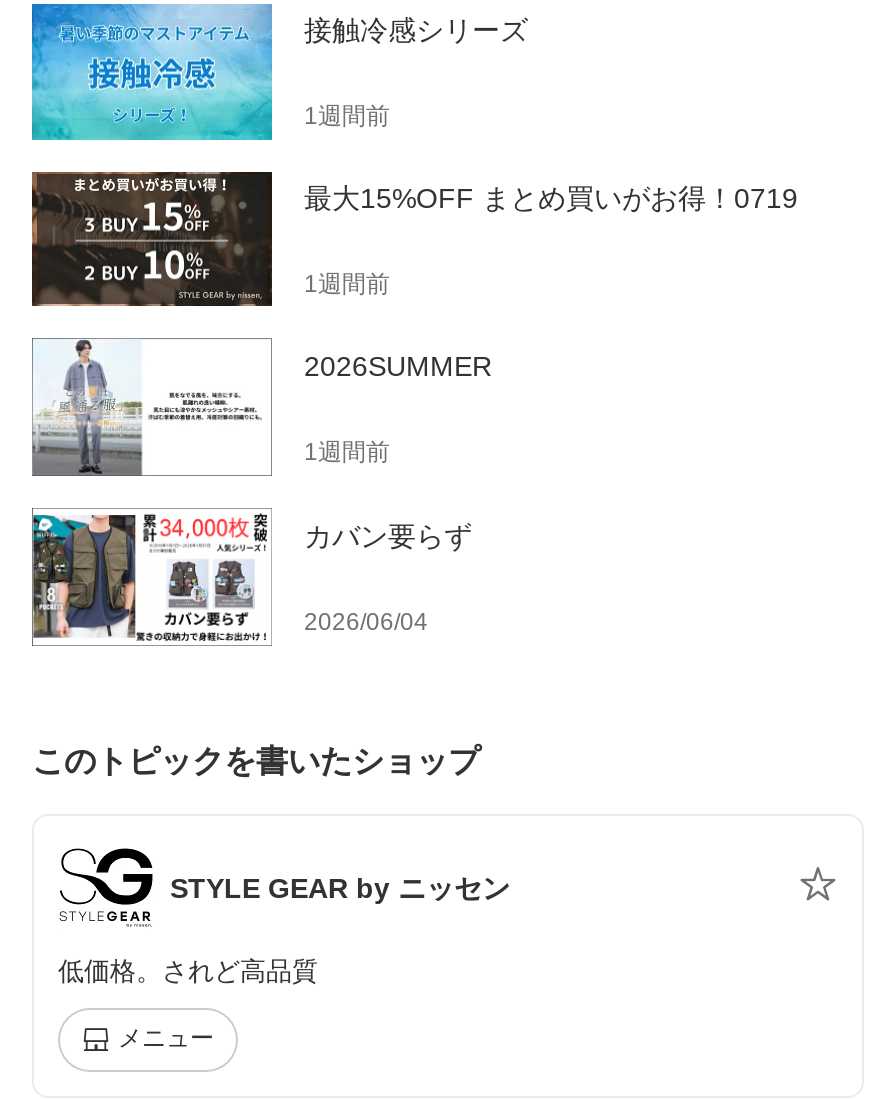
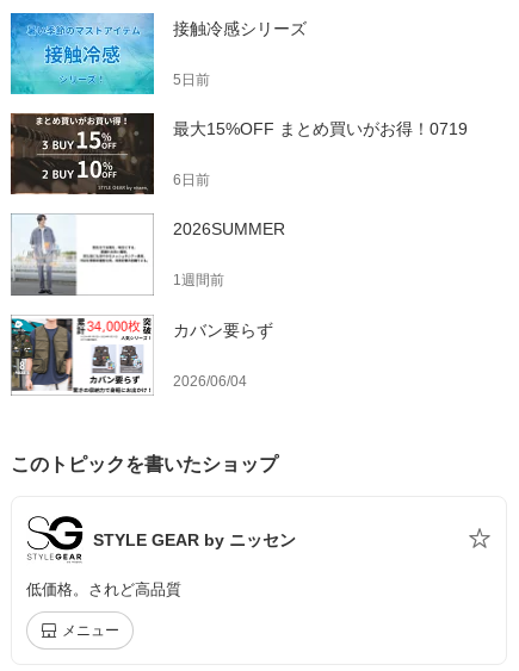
- 1週間前
+ 5日前

- 1週間前
+ 6日前
